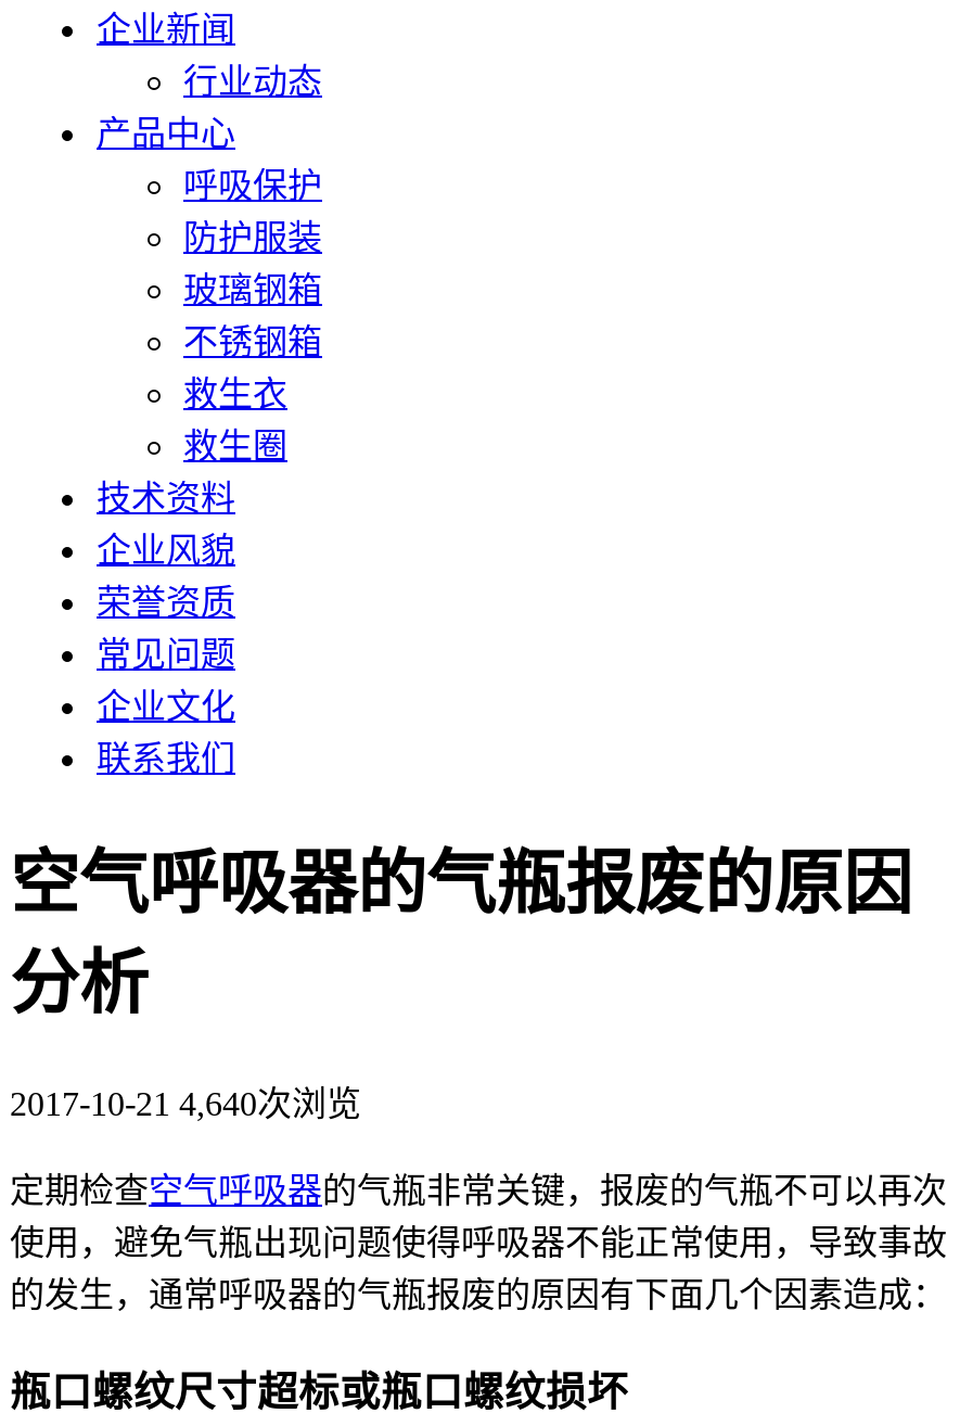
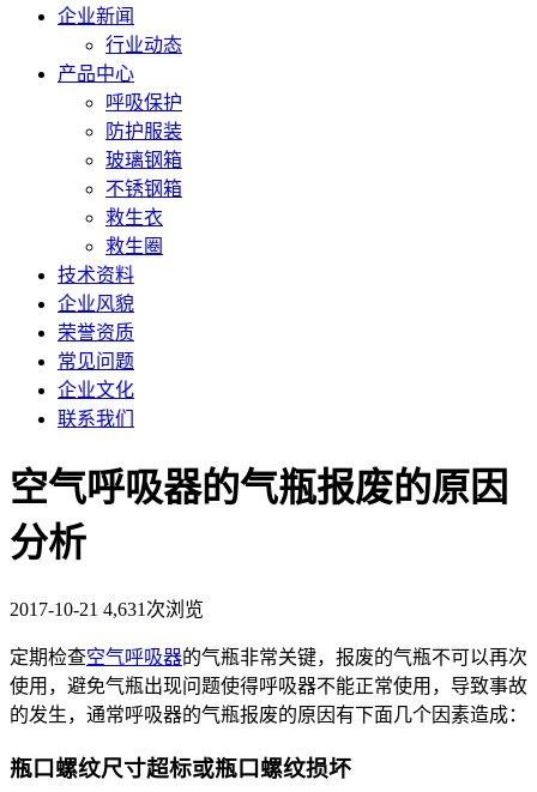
- 2017-10-21 4,640次浏览
+ 2017-10-21 4,631次浏览
